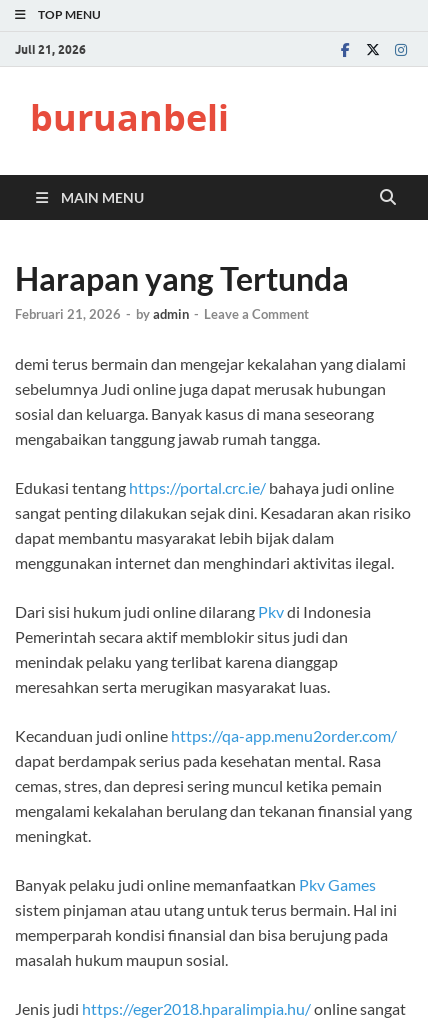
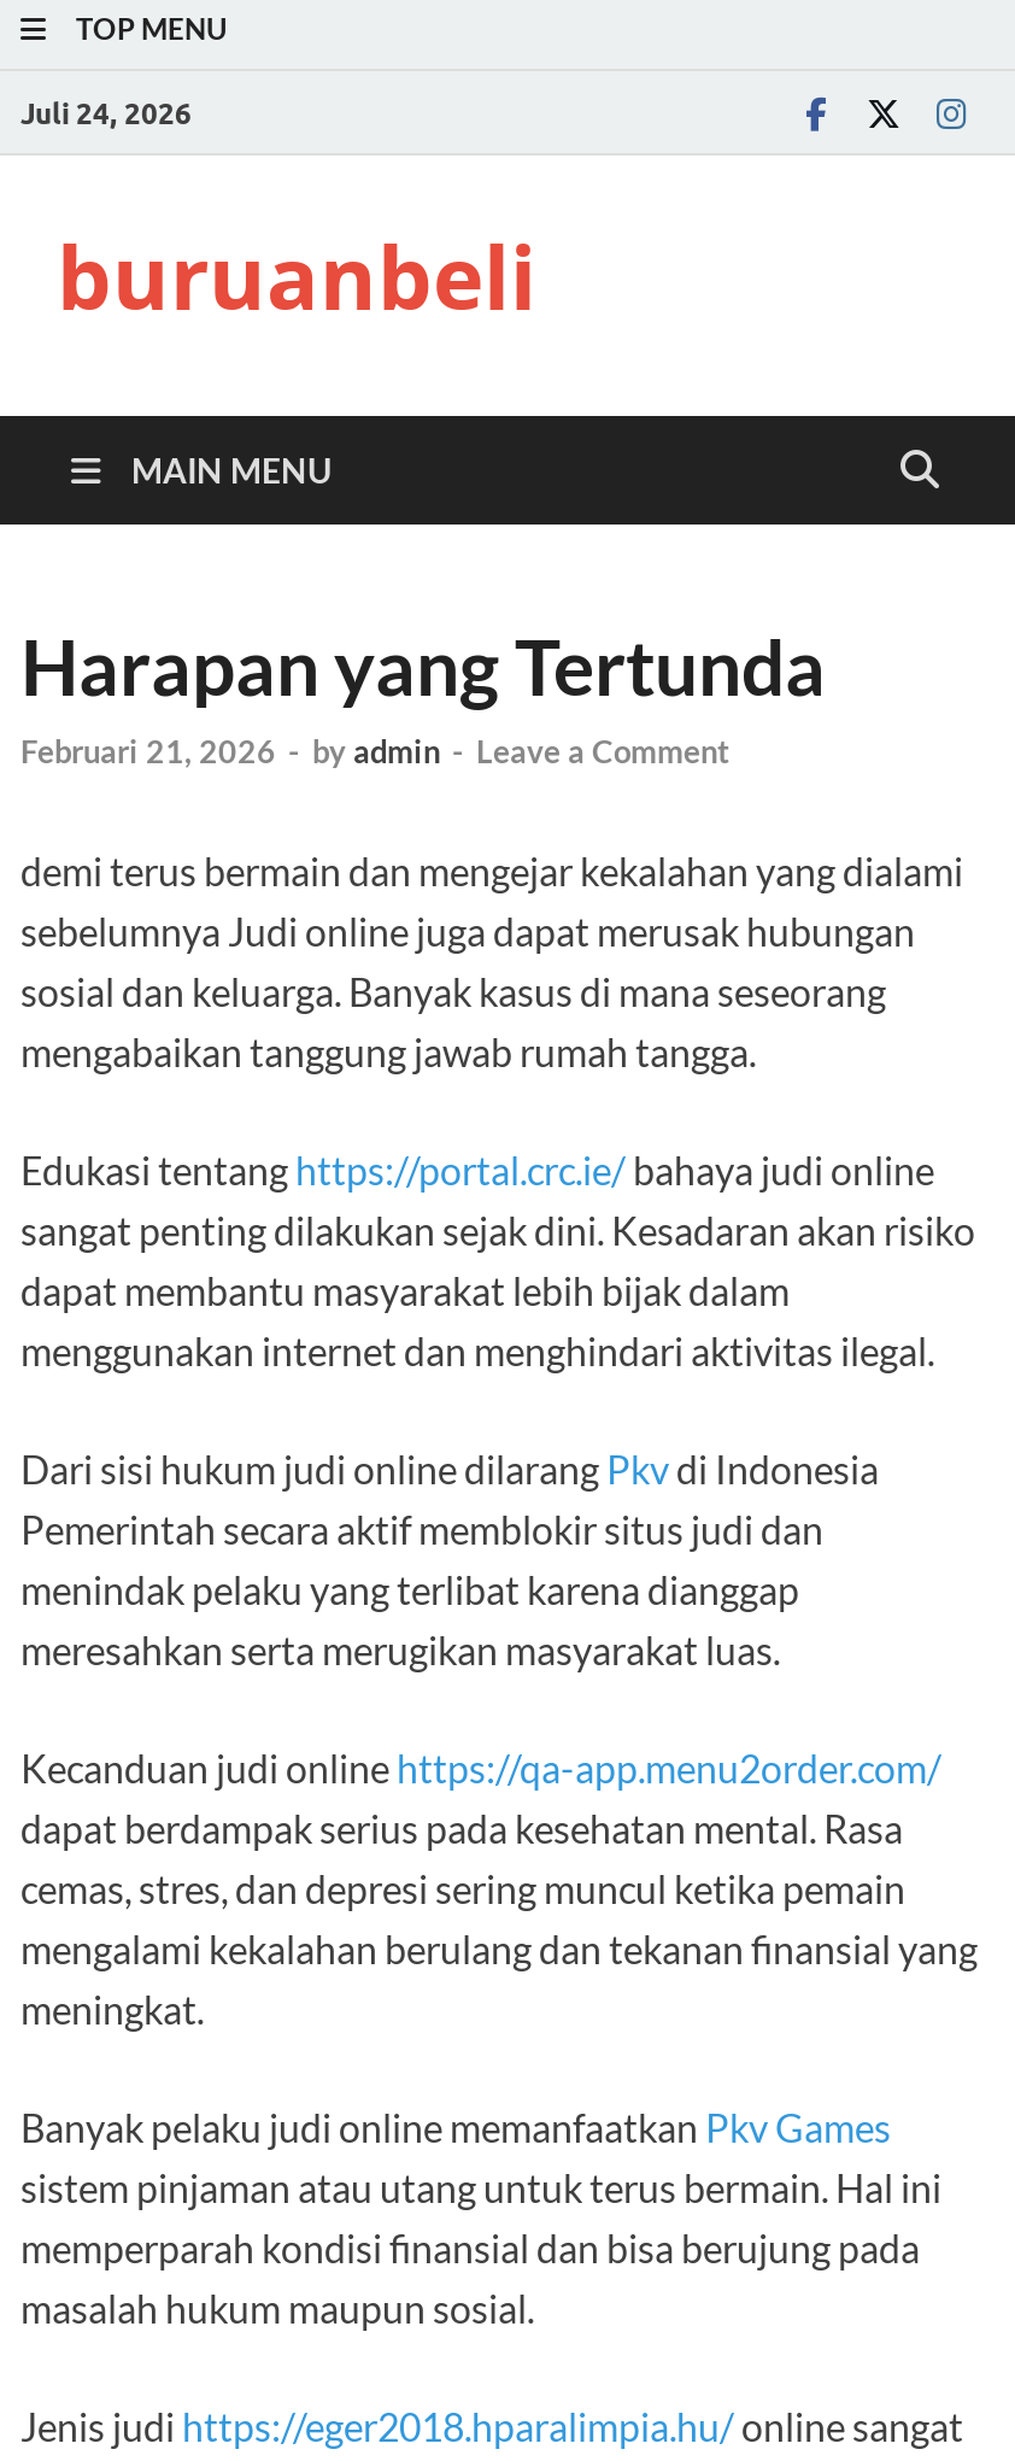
- Juli 21, 2026
+ Juli 24, 2026
